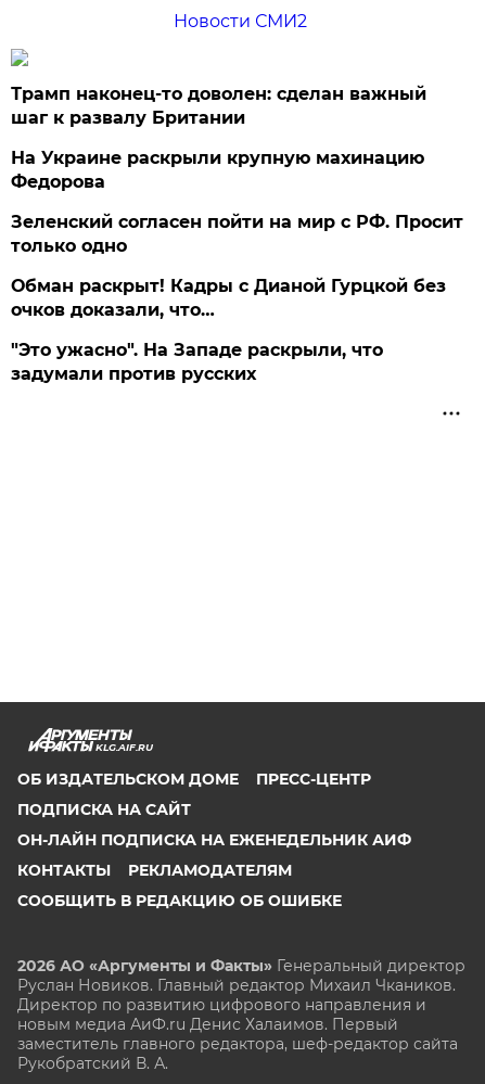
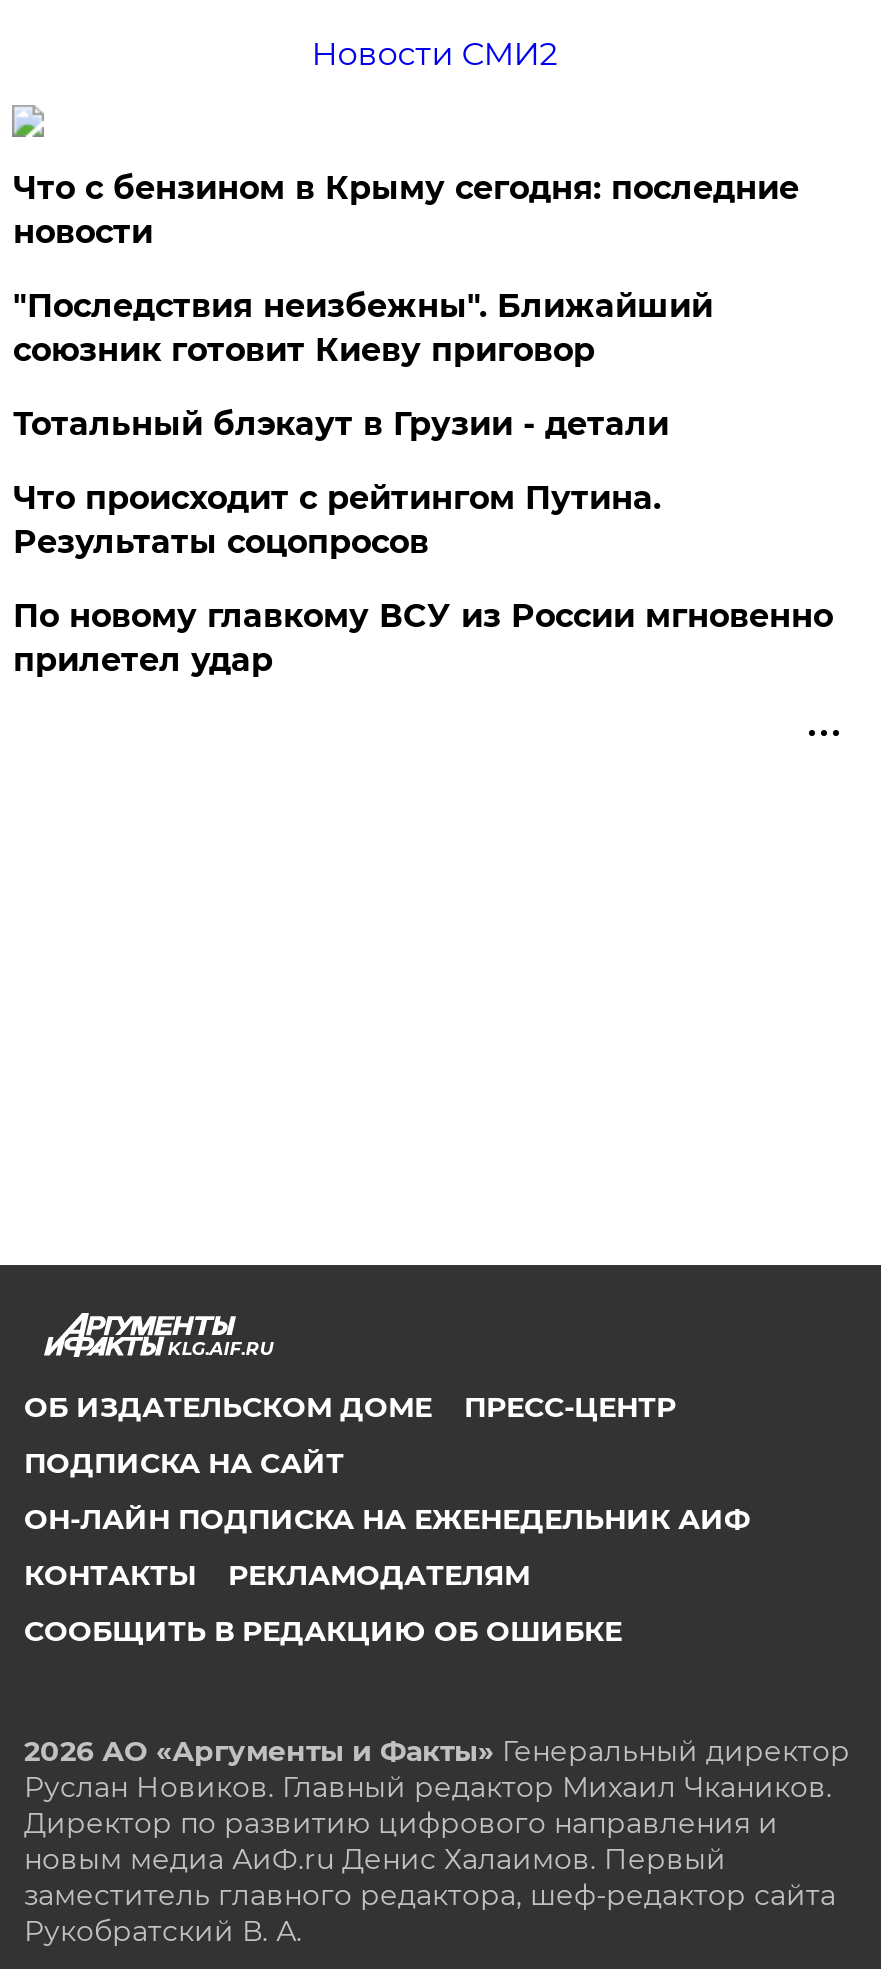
- Трамп наконец-то доволен: сделан важный
- шаг к развалу Британии
+ Что с бензином в Крыму сегодня: последние
+ новости

- На Украине раскрыли крупную махинацию
- Федорова
+ "Последствия неизбежны". Ближайший
+ союзник готовит Киеву приговор

- Зеленский согласен пойти на мир с РФ. Просит
- только одно
+ Тотальный блэкаут в Грузии - детали

- Обман раскрыт! Кадры с Дианой Гурцкой без
- очков доказали, что…
+ Что происходит с рейтингом Путина.
+ Результаты соцопросов

- "Это ужасно". На Западе раскрыли, что
- задумали против русских
+ По новому главкому ВСУ из России мгновенно
+ прилетел удар
